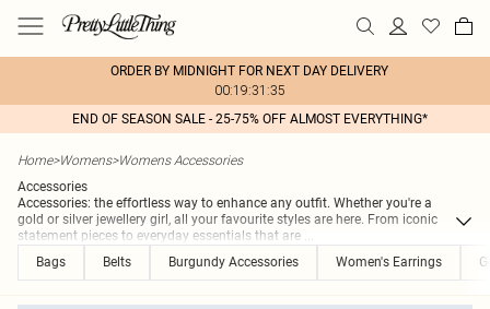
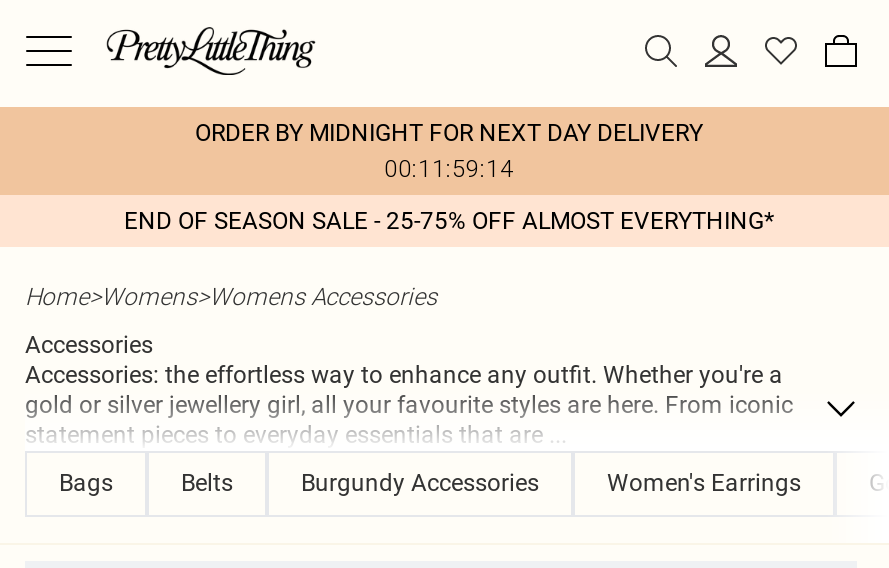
- 00:19:31:35
+ 00:11:59:14
